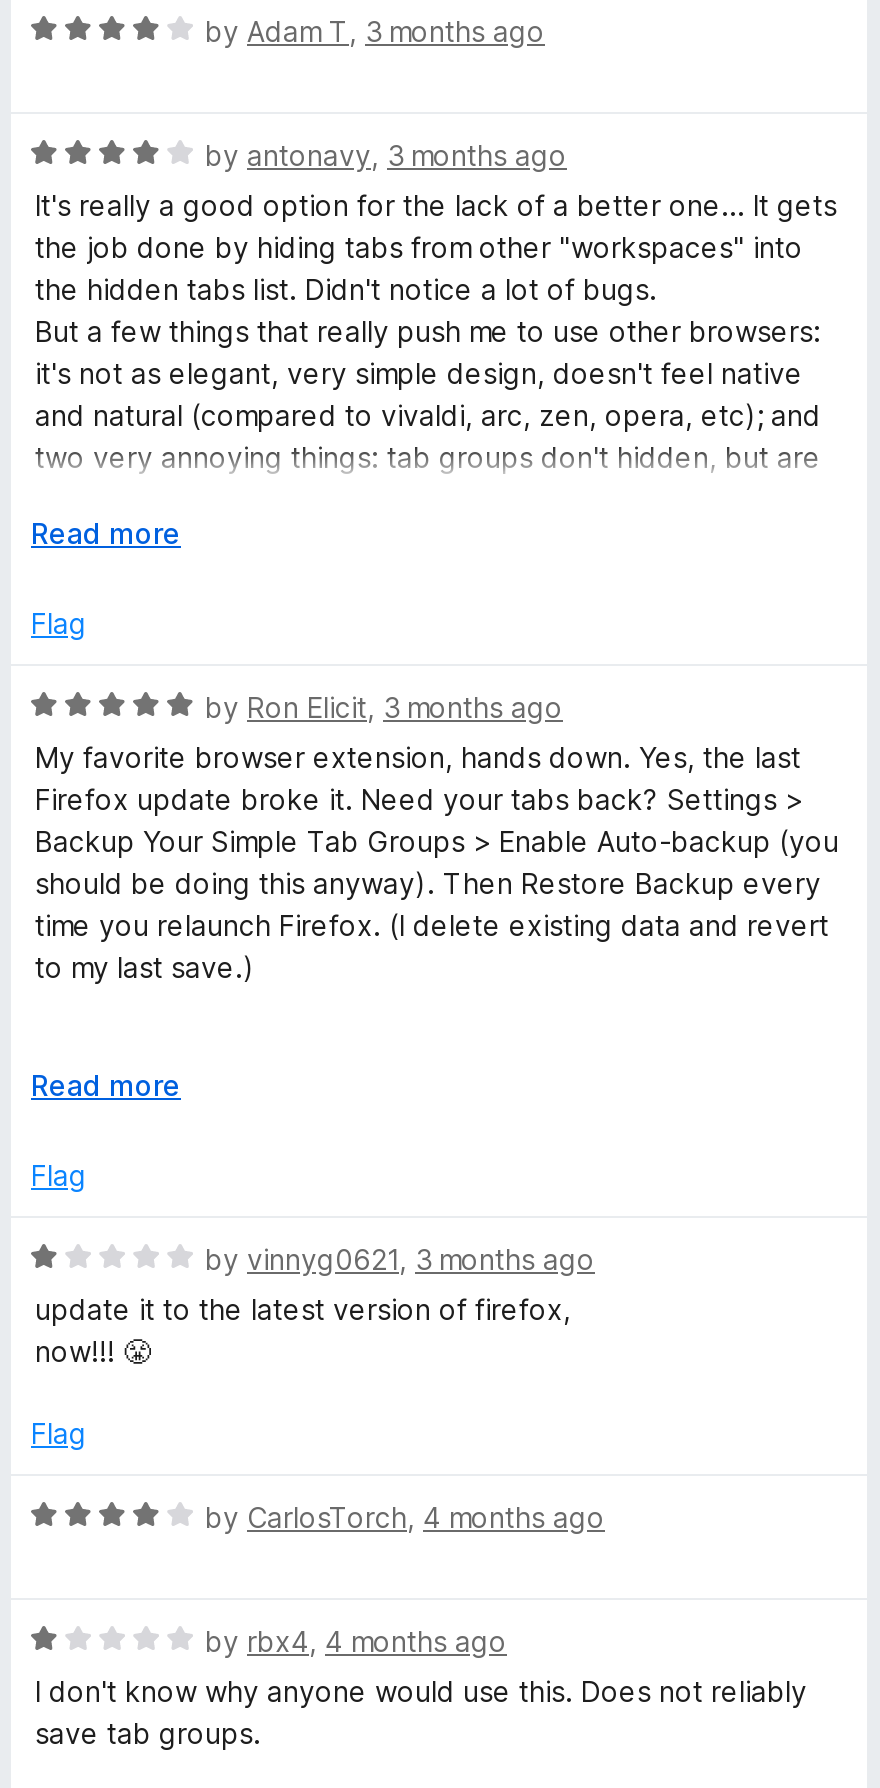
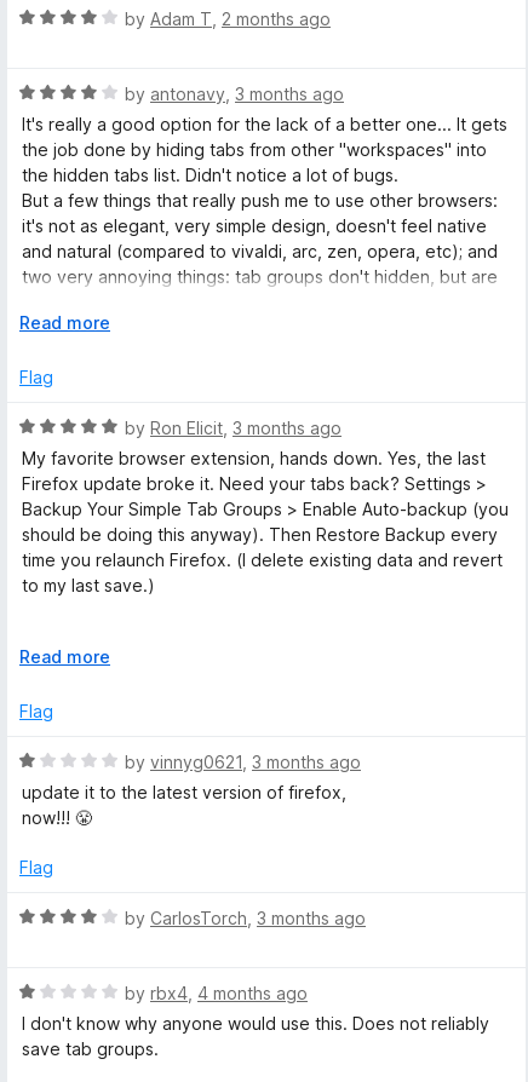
- by Adam T, 3 months ago
+ by Adam T, 2 months ago

- by CarlosTorch, 4 months ago
+ by CarlosTorch, 3 months ago
